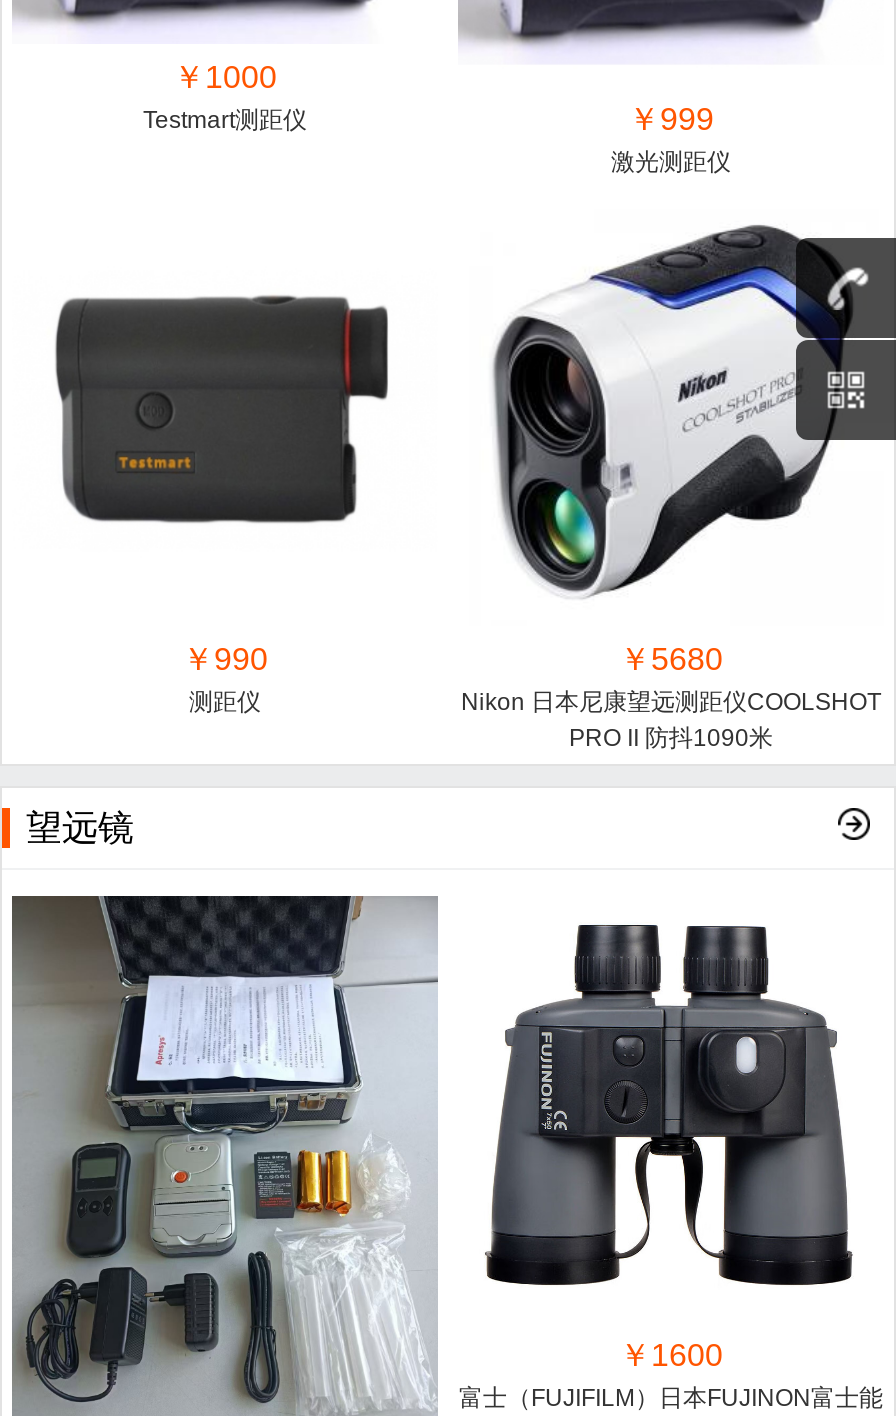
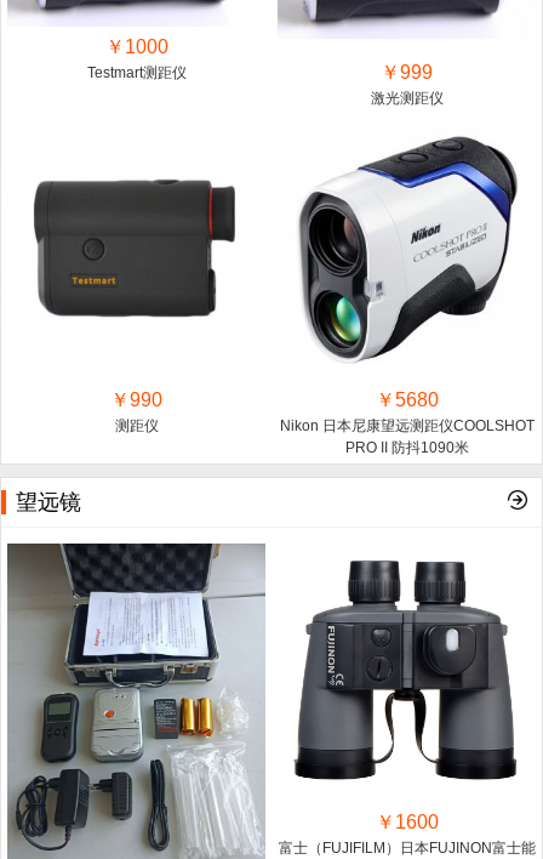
- [image]
+ [image]
